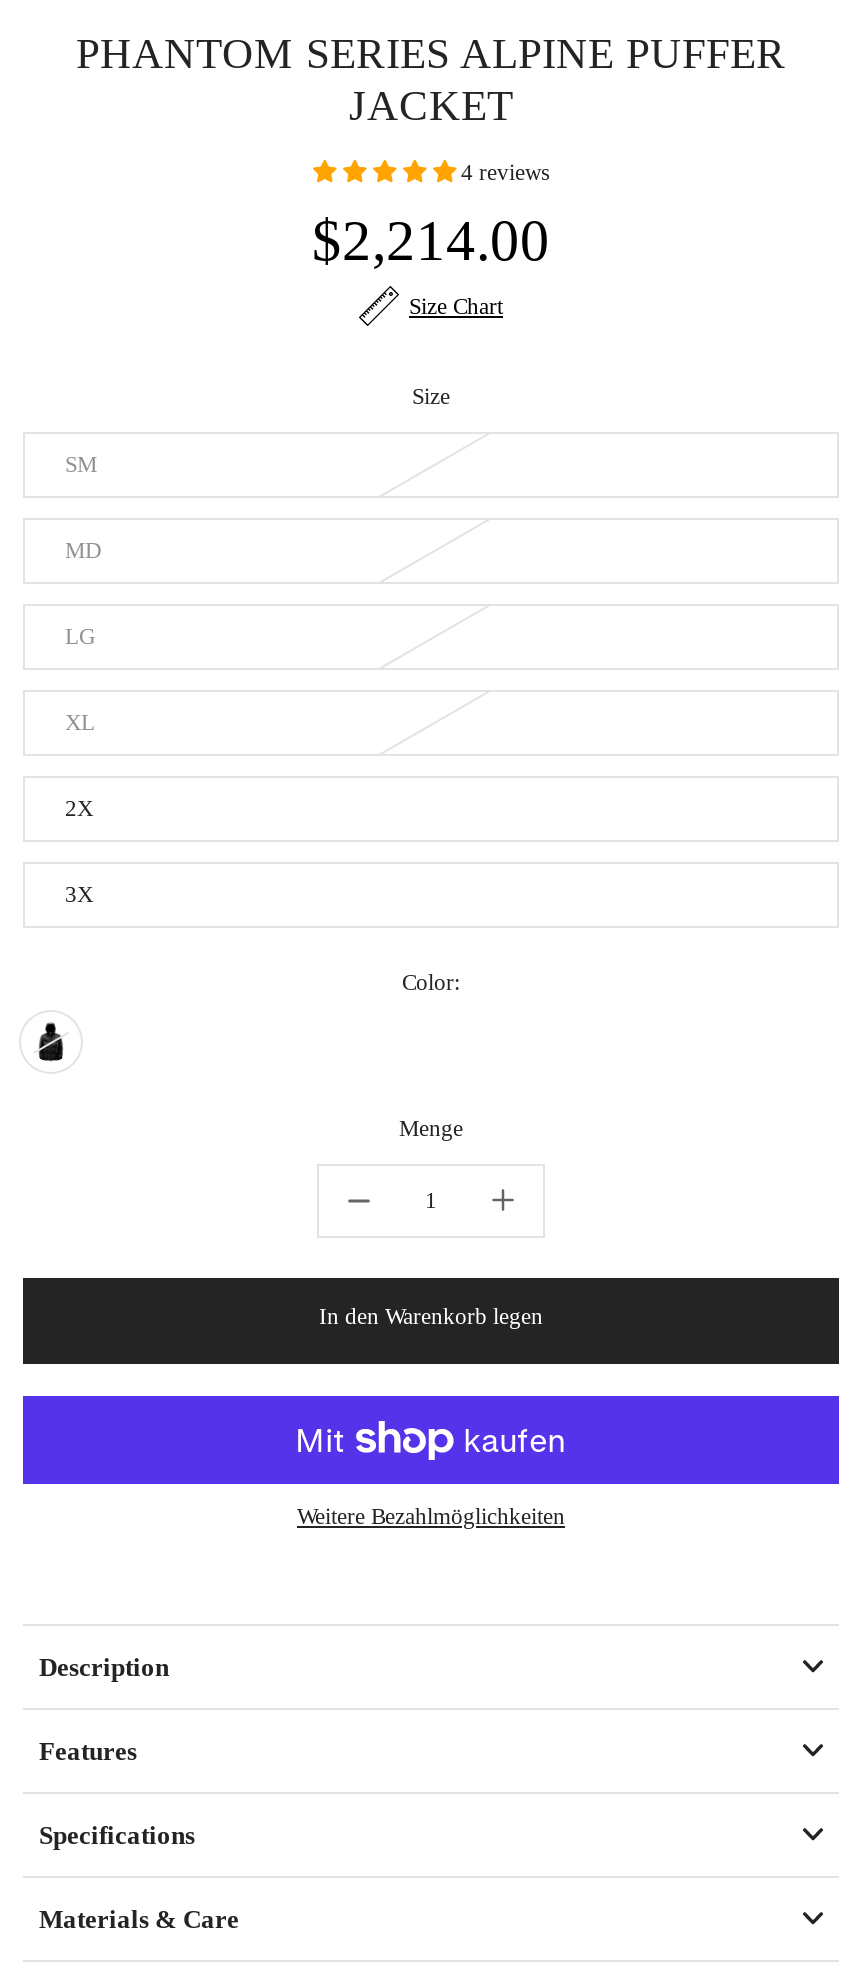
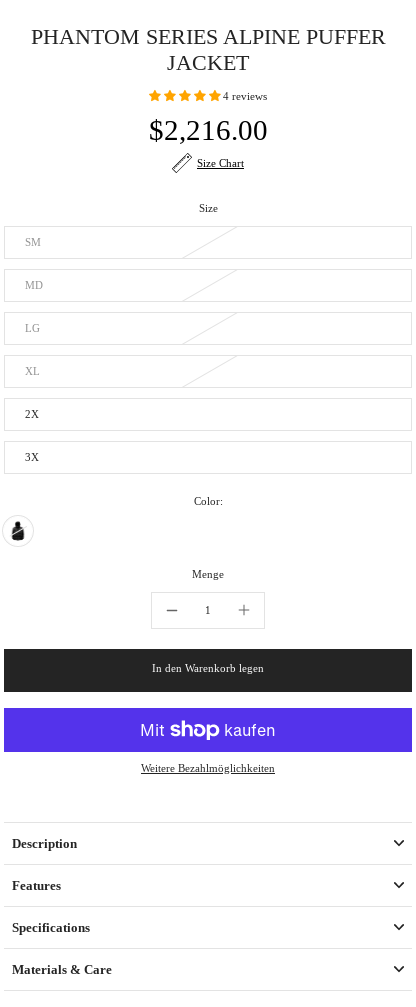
- $2,214.00
+ $2,216.00
